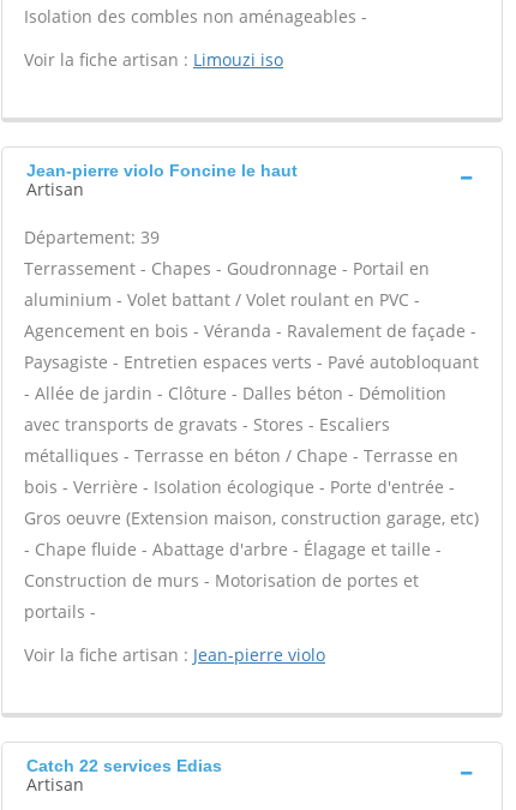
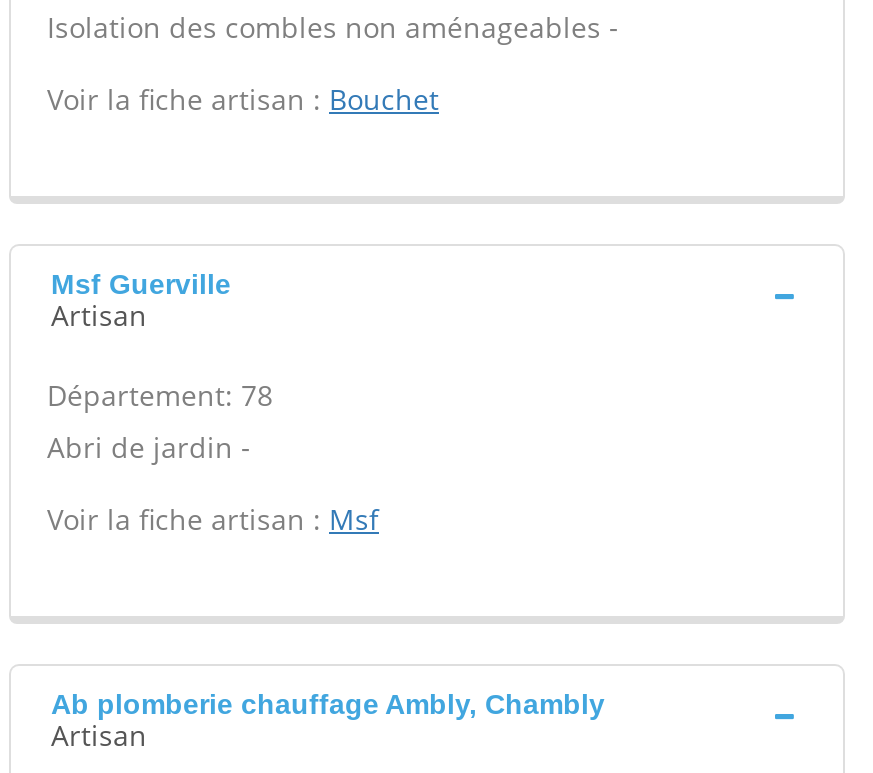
- Voir la fiche artisan : Limouzi iso
+ Voir la fiche artisan : Bouchet

- Jean-pierre violo Foncine le haut
+ Msf Guerville

- Département: 39
- Terrassement - Chapes - Goudronnage - Portail en
- aluminium - Volet battant / Volet roulant en PVC -
- Agencement en bois - Véranda - Ravalement de façade -
- Paysagiste - Entretien espaces verts - Pavé autobloquant
- - Allée de jardin - Clôture - Dalles béton - Démolition
- avec transports de gravats - Stores - Escaliers
- métalliques - Terrasse en béton / Chape - Terrasse en
- bois - Verrière - Isolation écologique - Porte d'entrée -
- Gros oeuvre (Extension maison, construction garage, etc)
- - Chape fluide - Abattage d'arbre - Élagage et taille -
- Construction de murs - Motorisation de portes et
- portails -
+ Département: 78
+ Abri de jardin -

- Voir la fiche artisan : Jean-pierre violo
+ Voir la fiche artisan : Msf

- Catch 22 services Edias
+ Ab plomberie chauffage Ambly, Chambly
